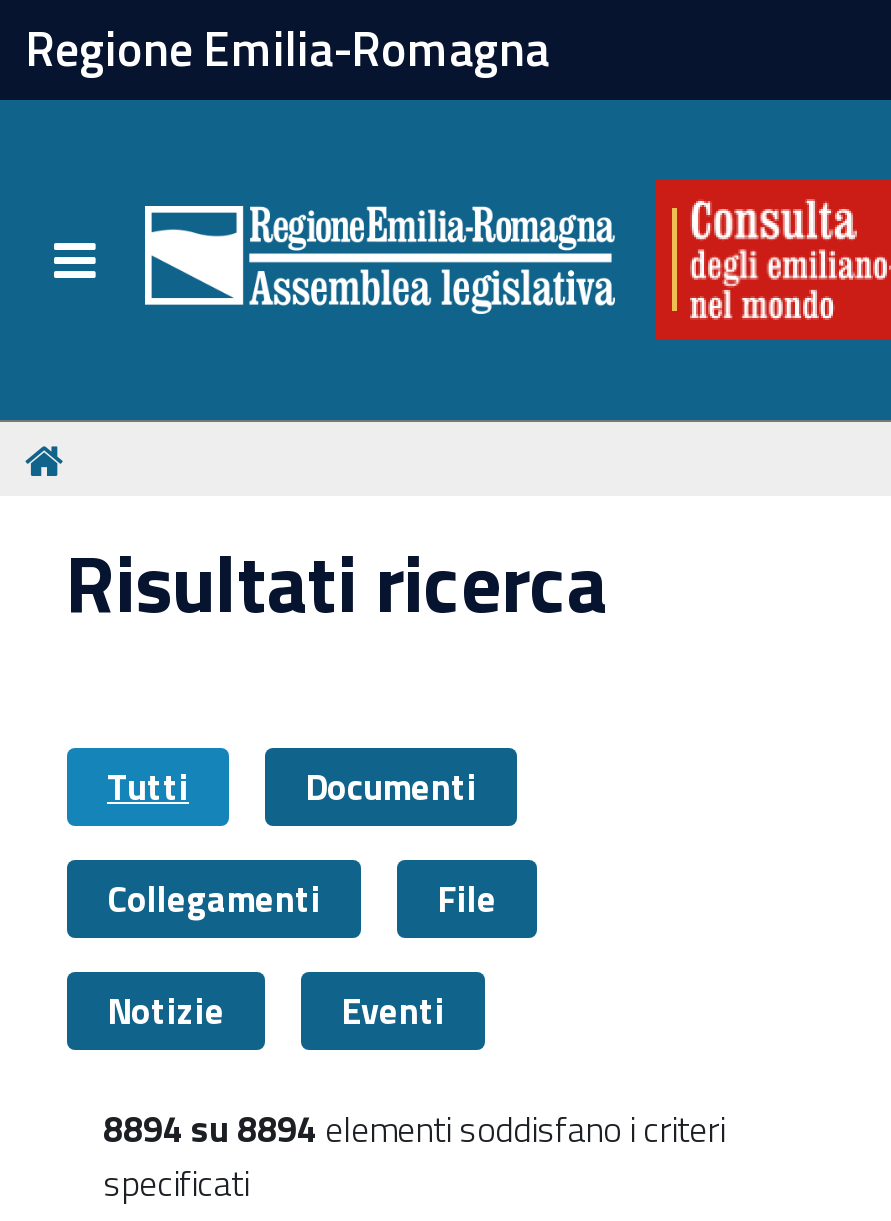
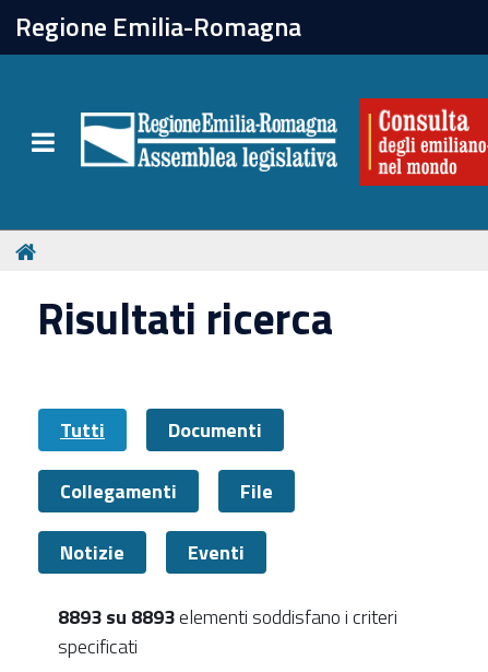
- 8894 su 8894 elementi soddisfano i criteri
+ 8893 su 8893 elementi soddisfano i criteri
